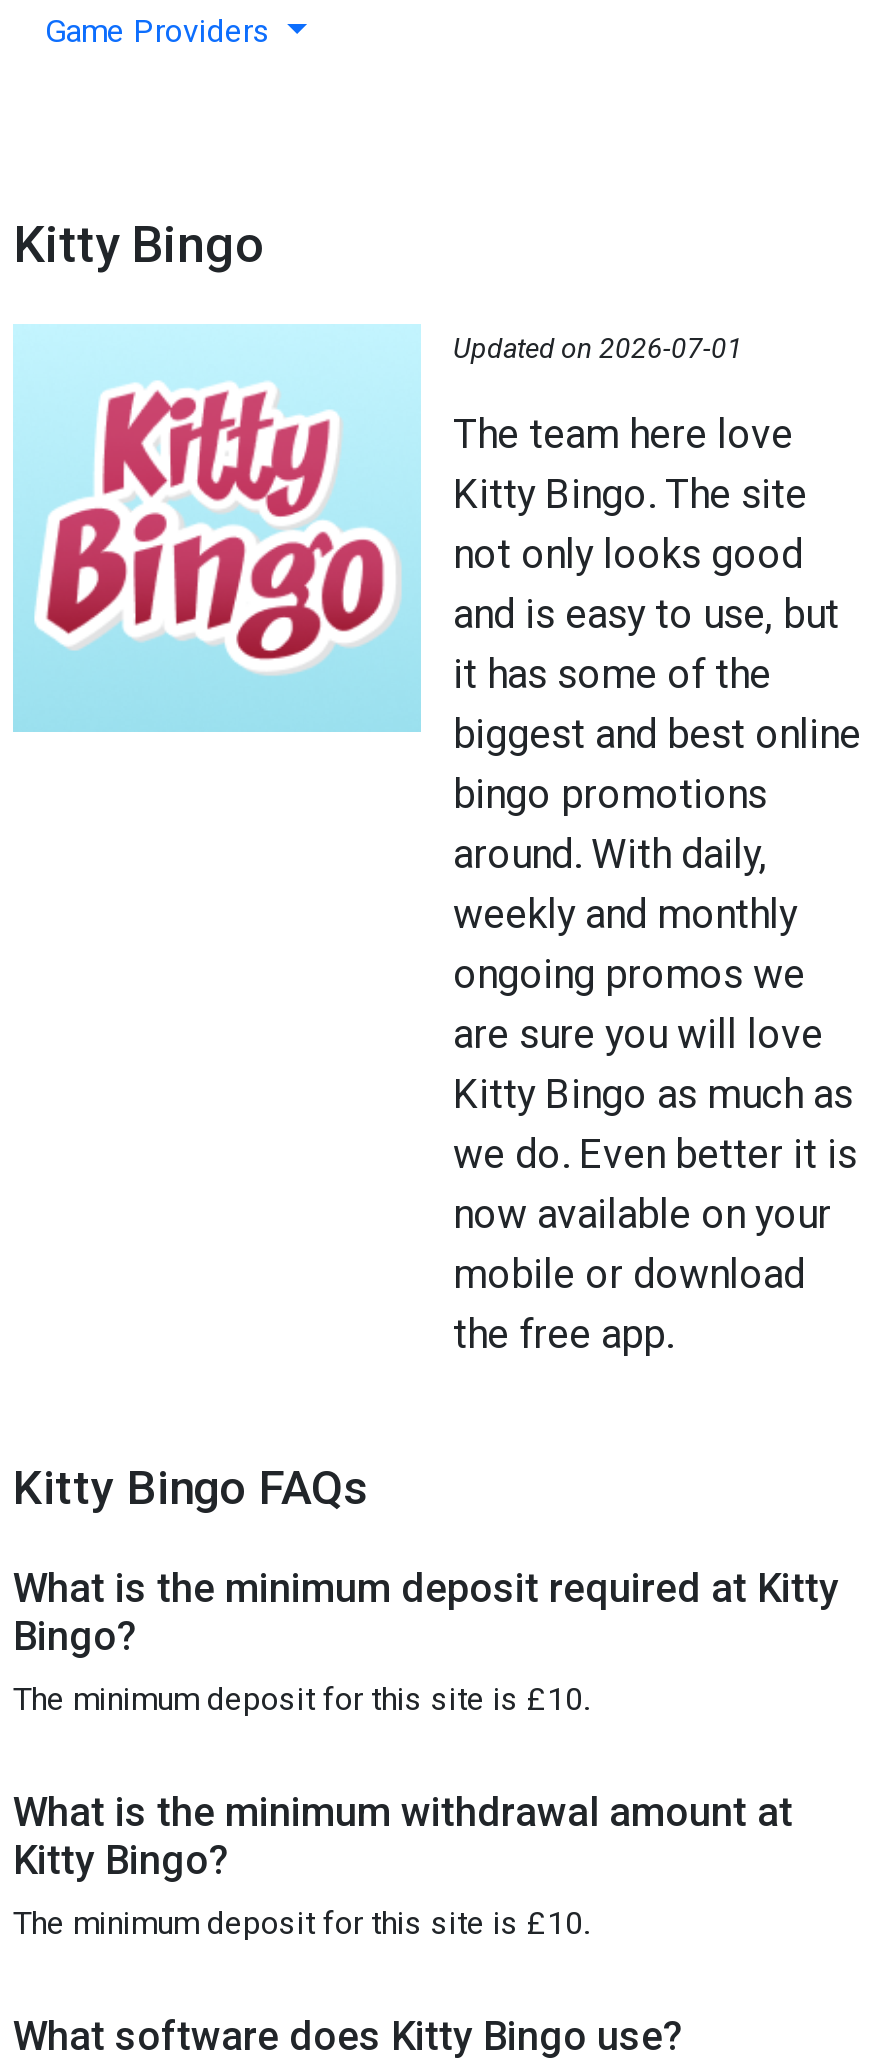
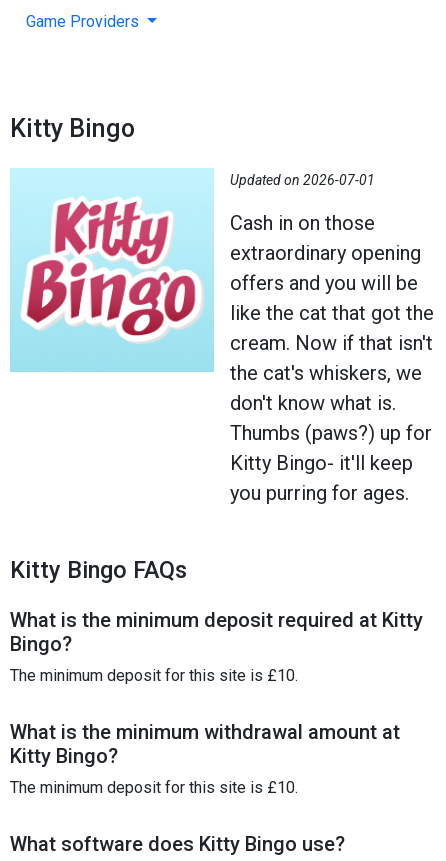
- The team here love
- Kitty Bingo. The site
- not only looks good
- and is easy to use, but
- it has some of the
- biggest and best online
- bingo promotions
- around. With daily,
- weekly and monthly
- ongoing promos we
- are sure you will love
- Kitty Bingo as much as
- we do. Even better it is
- now available on your
- mobile or download
- the free app.
+ Cash in on those
+ extraordinary opening
+ offers and you will be
+ like the cat that got the
+ cream. Now if that isn't
+ the cat's whiskers, we
+ don't know what is.
+ Thumbs (paws?) up for
+ Kitty Bingo- it'll keep
+ you purring for ages.
